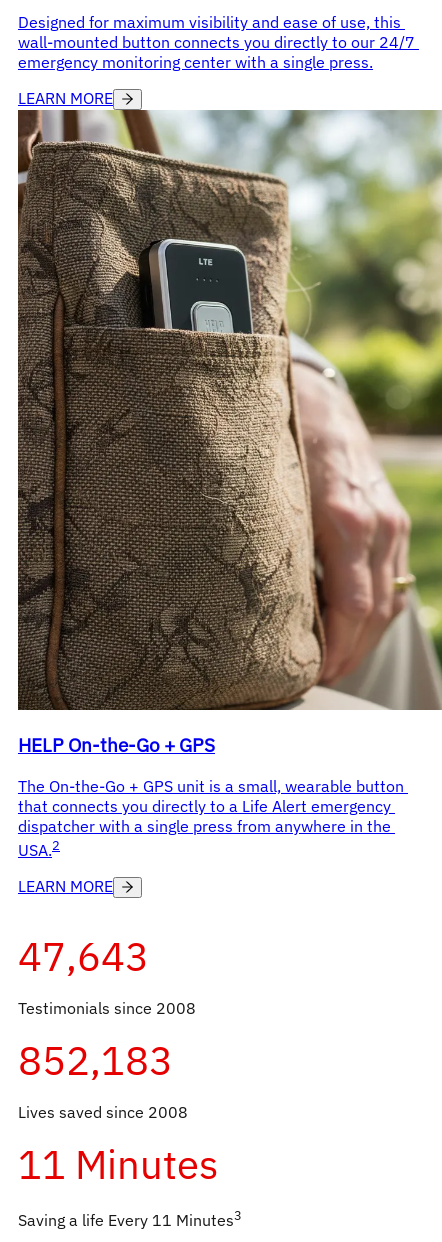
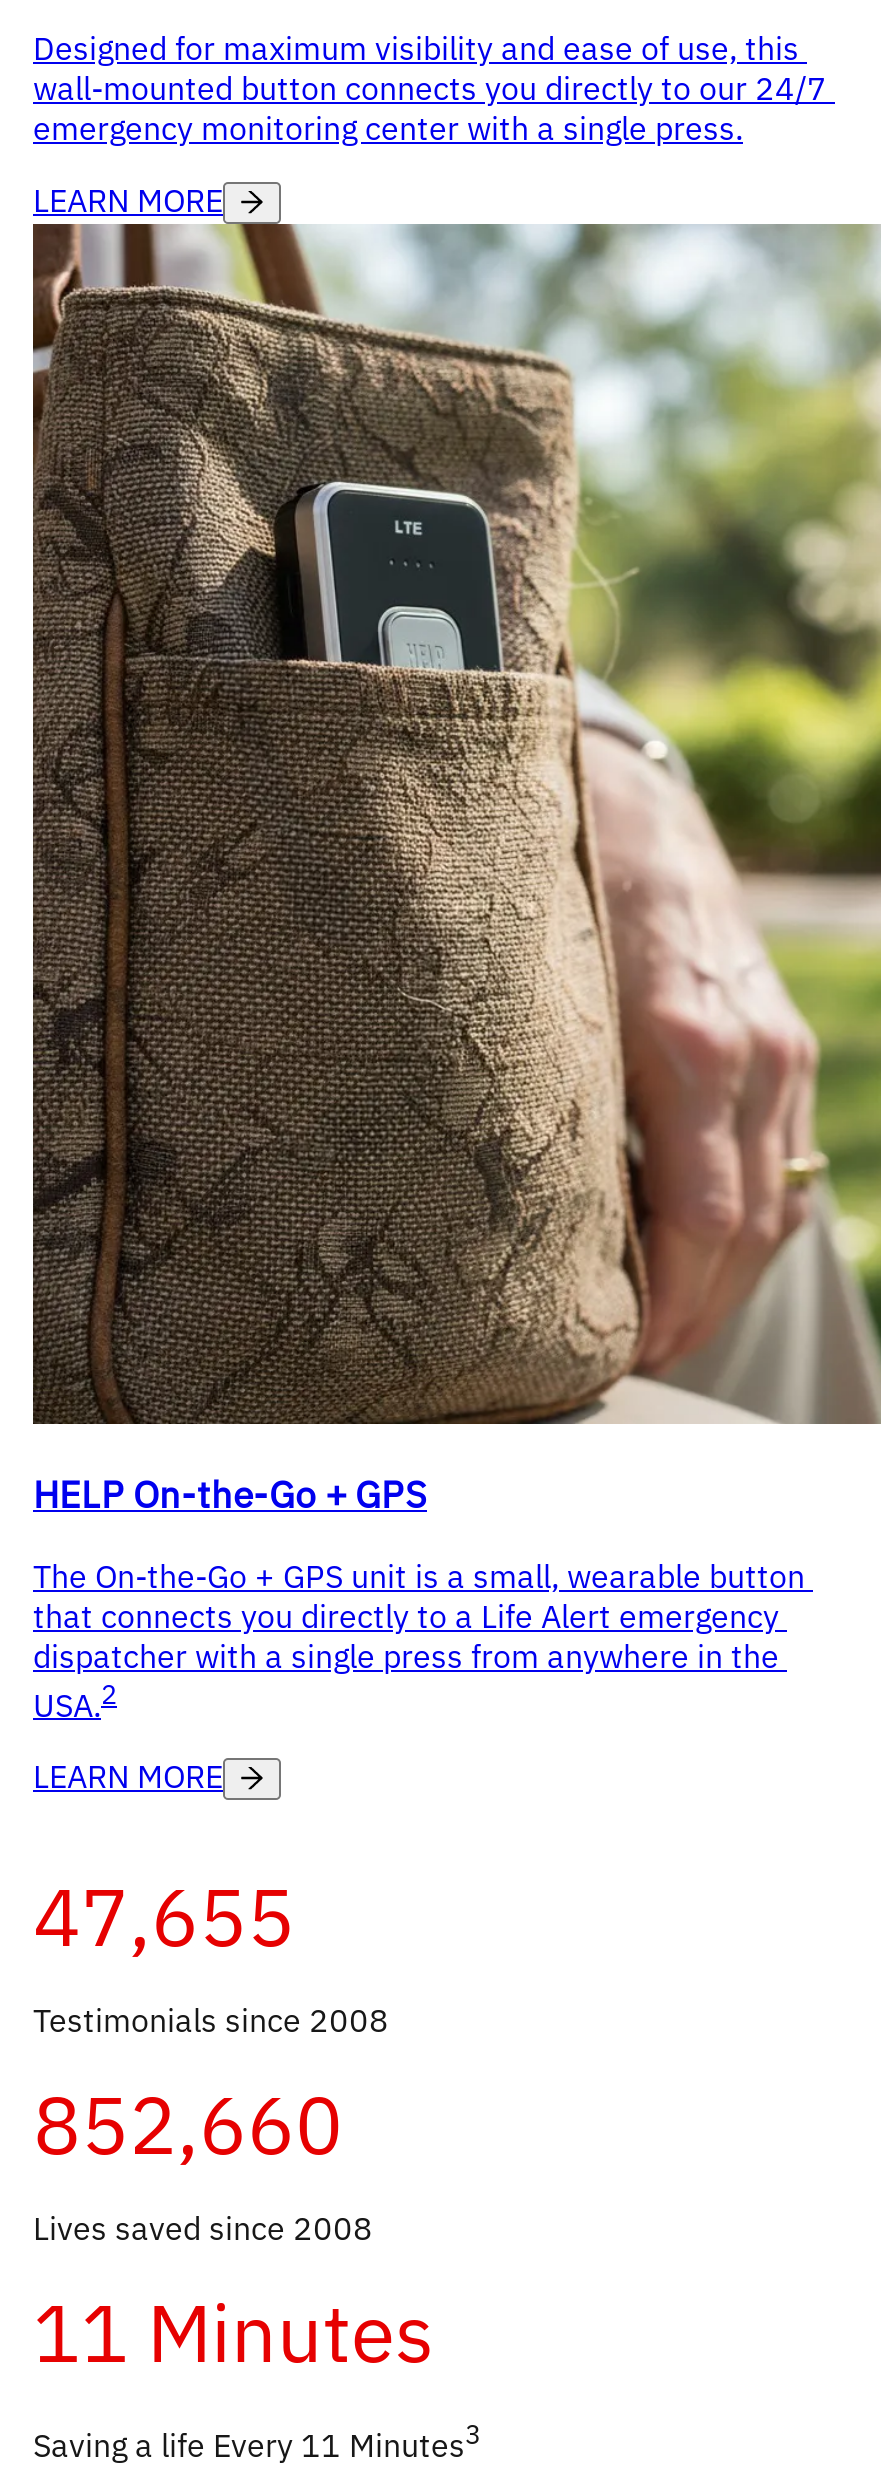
- 47,643
+ 47,655

- 852,183
+ 852,660
